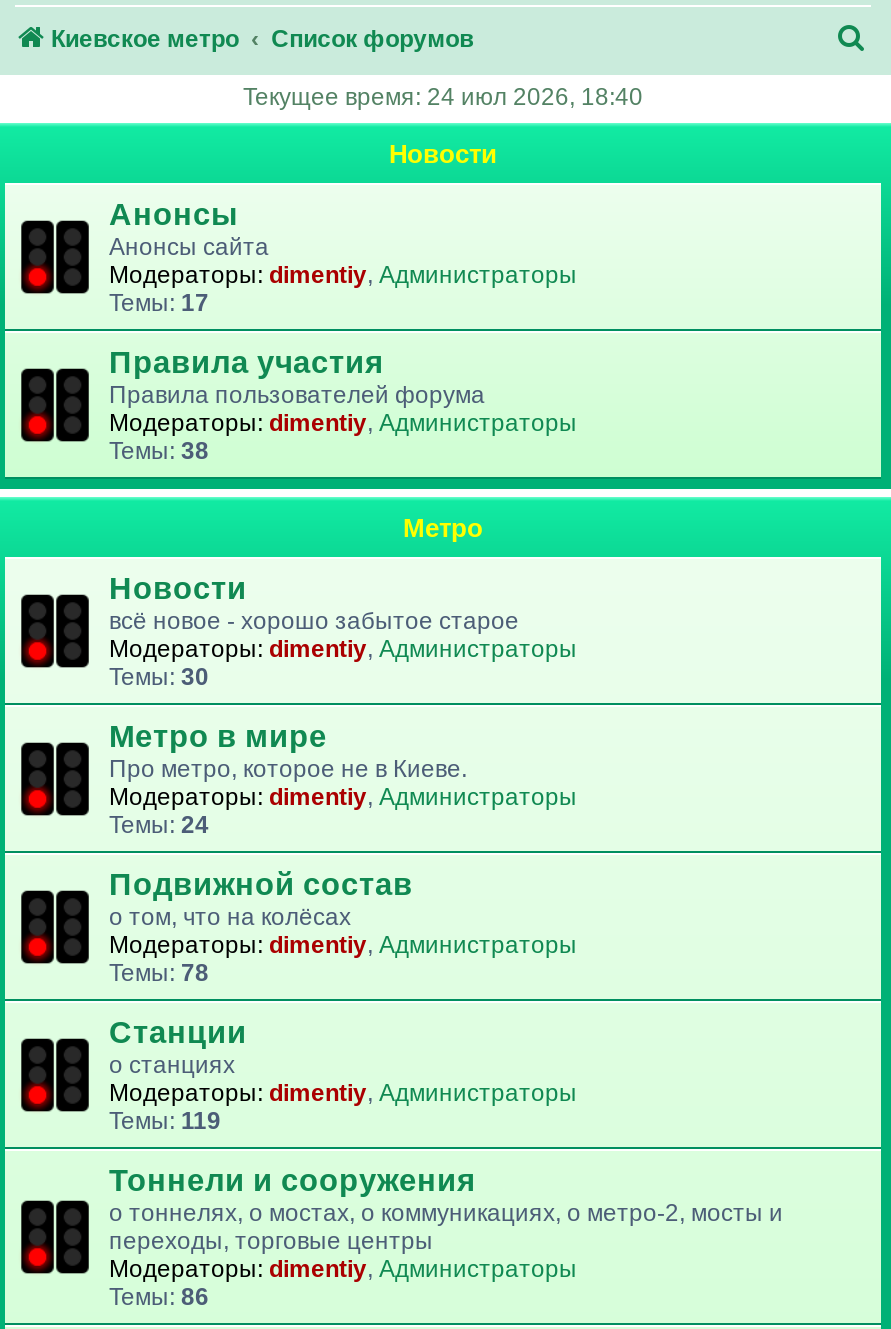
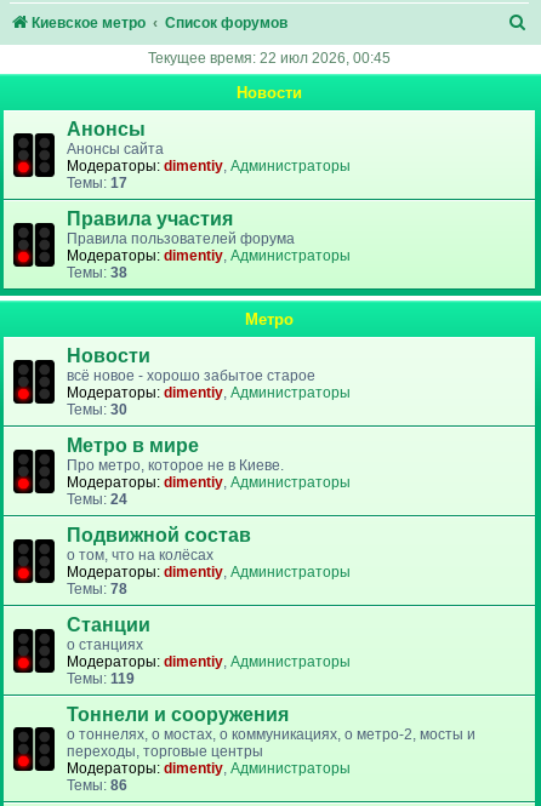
- Текущее время: 24 июл 2026, 18:40
+ Текущее время: 22 июл 2026, 00:45
